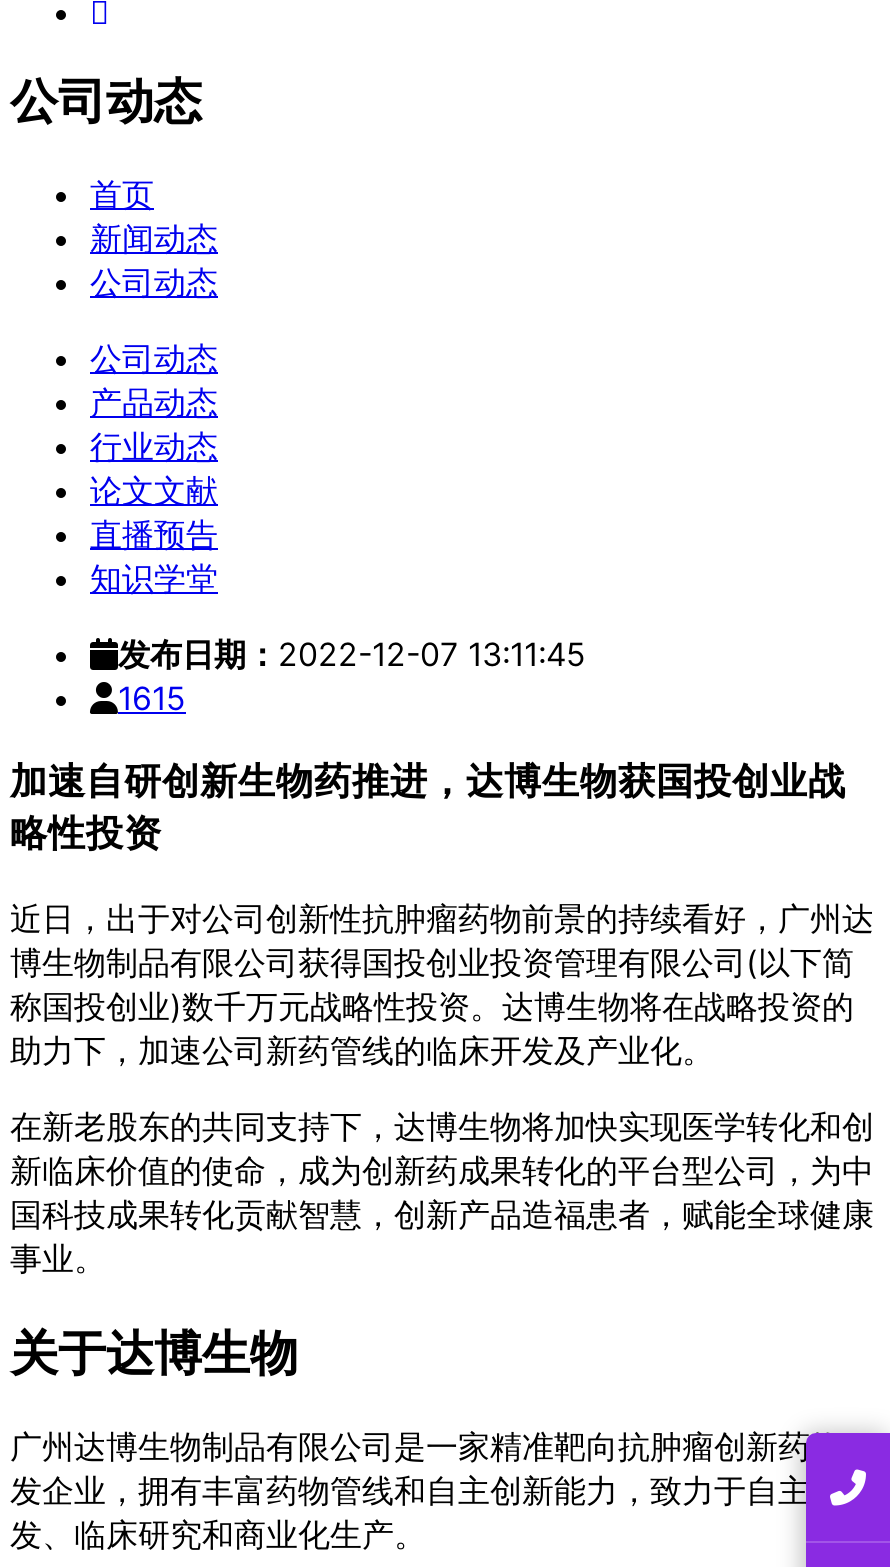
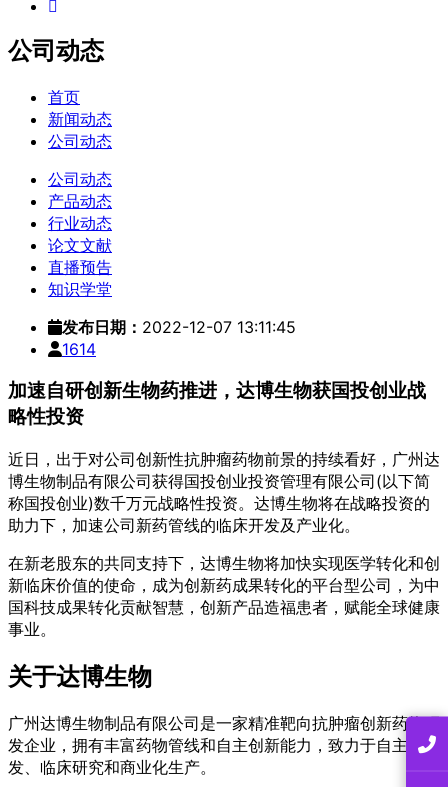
- 1615
+ 1614
